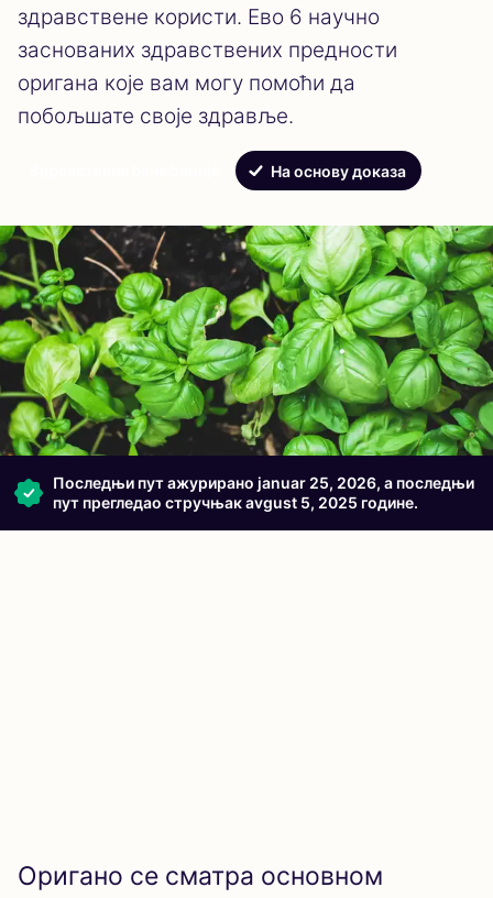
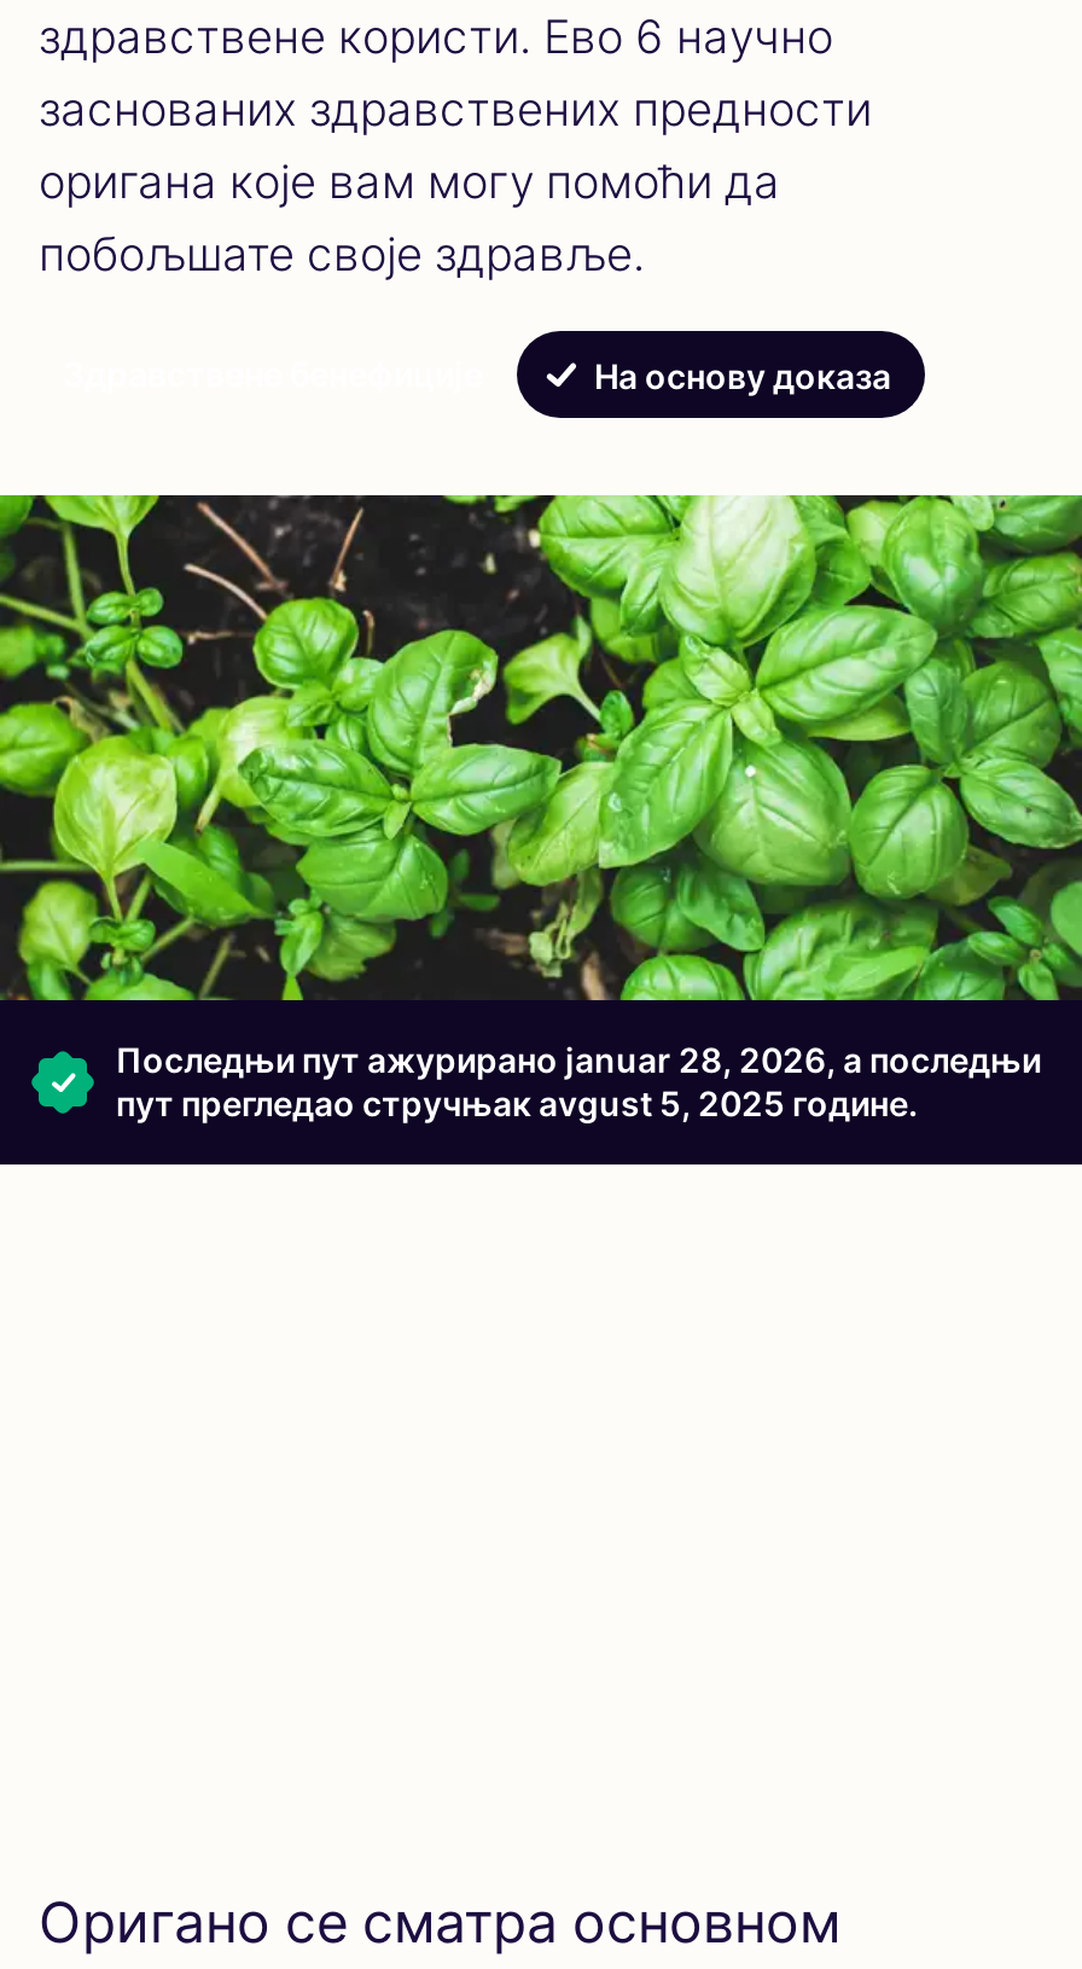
- Последњи пут ажурирано januar 25, 2026, а последњи
+ Последњи пут ажурирано januar 28, 2026, а последњи
